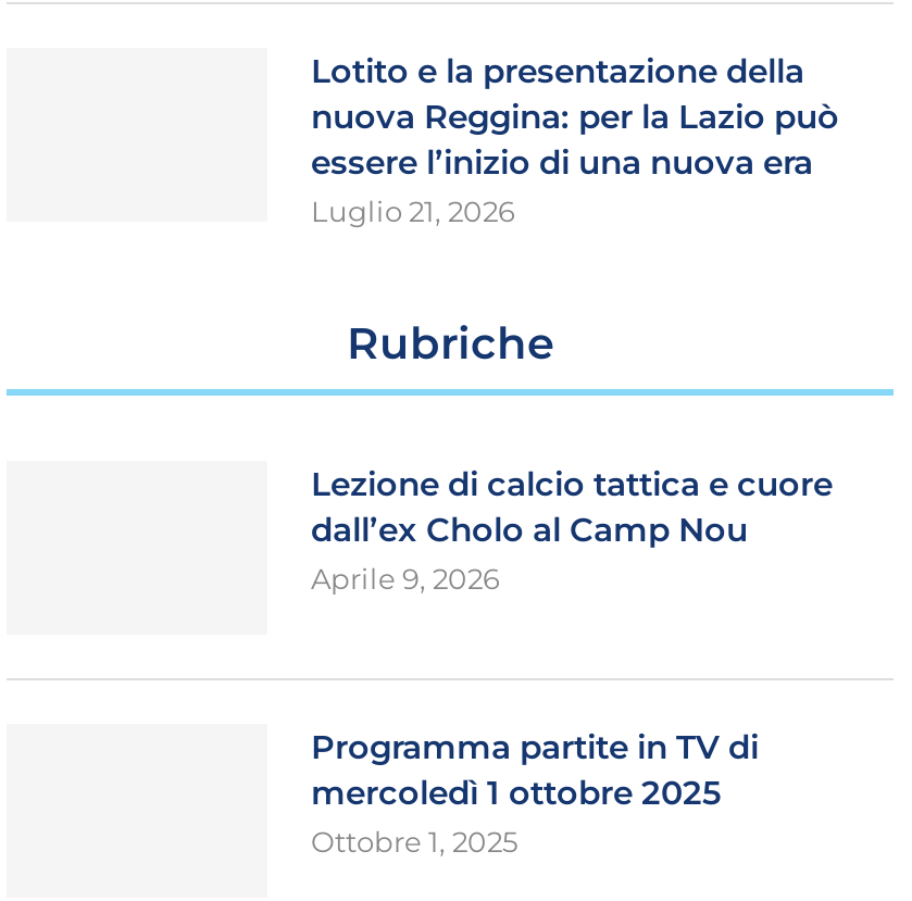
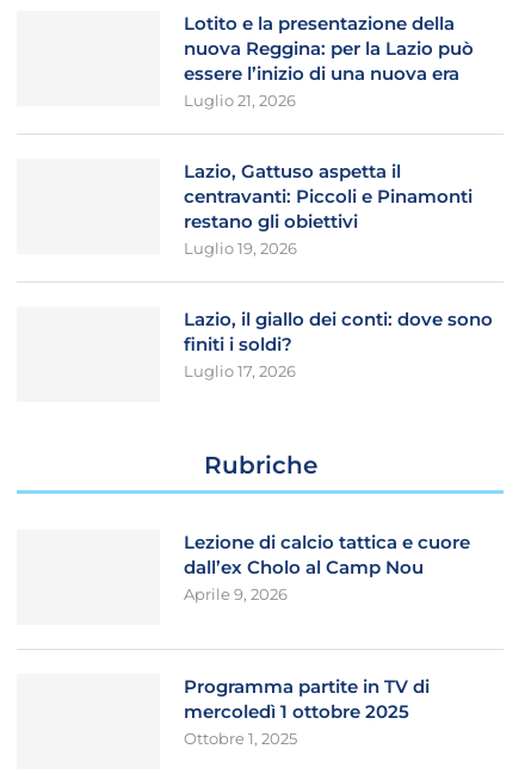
+ Lazio, Gattuso aspetta il
+ centravanti: Piccoli e Pinamonti
+ restano gli obiettivi
+ Luglio 19, 2026
+ Lazio, il giallo dei conti: dove sono
+ finiti i soldi?
+ Luglio 17, 2026
